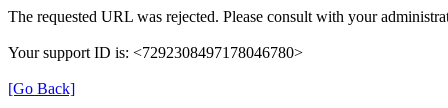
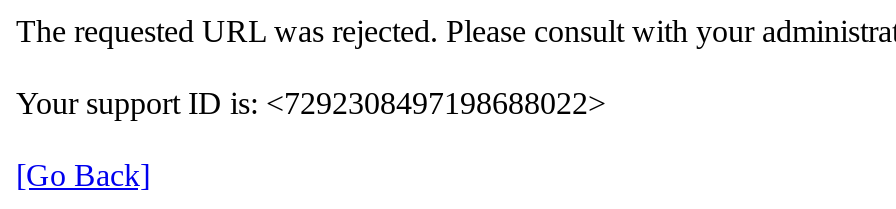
- Your support ID is: <7292308497178046780>
+ Your support ID is: <7292308497198688022>
